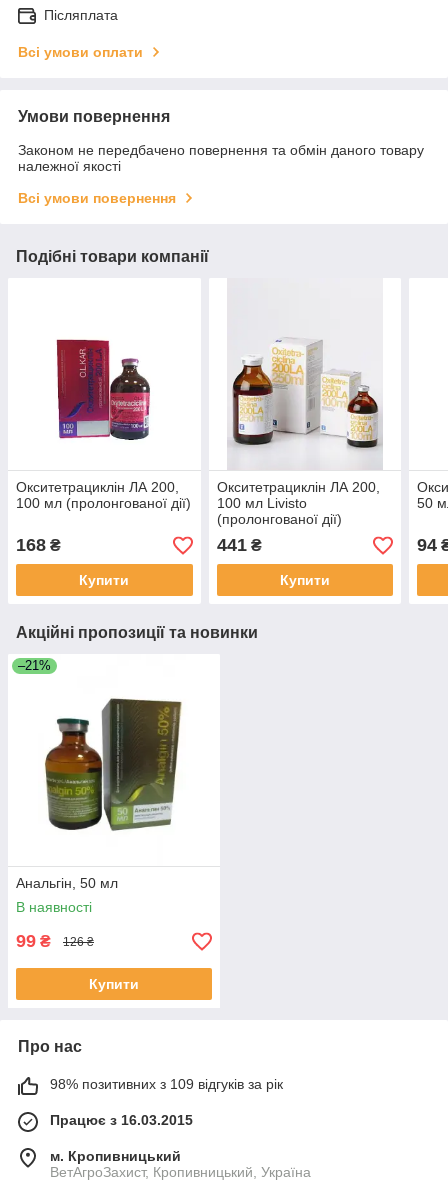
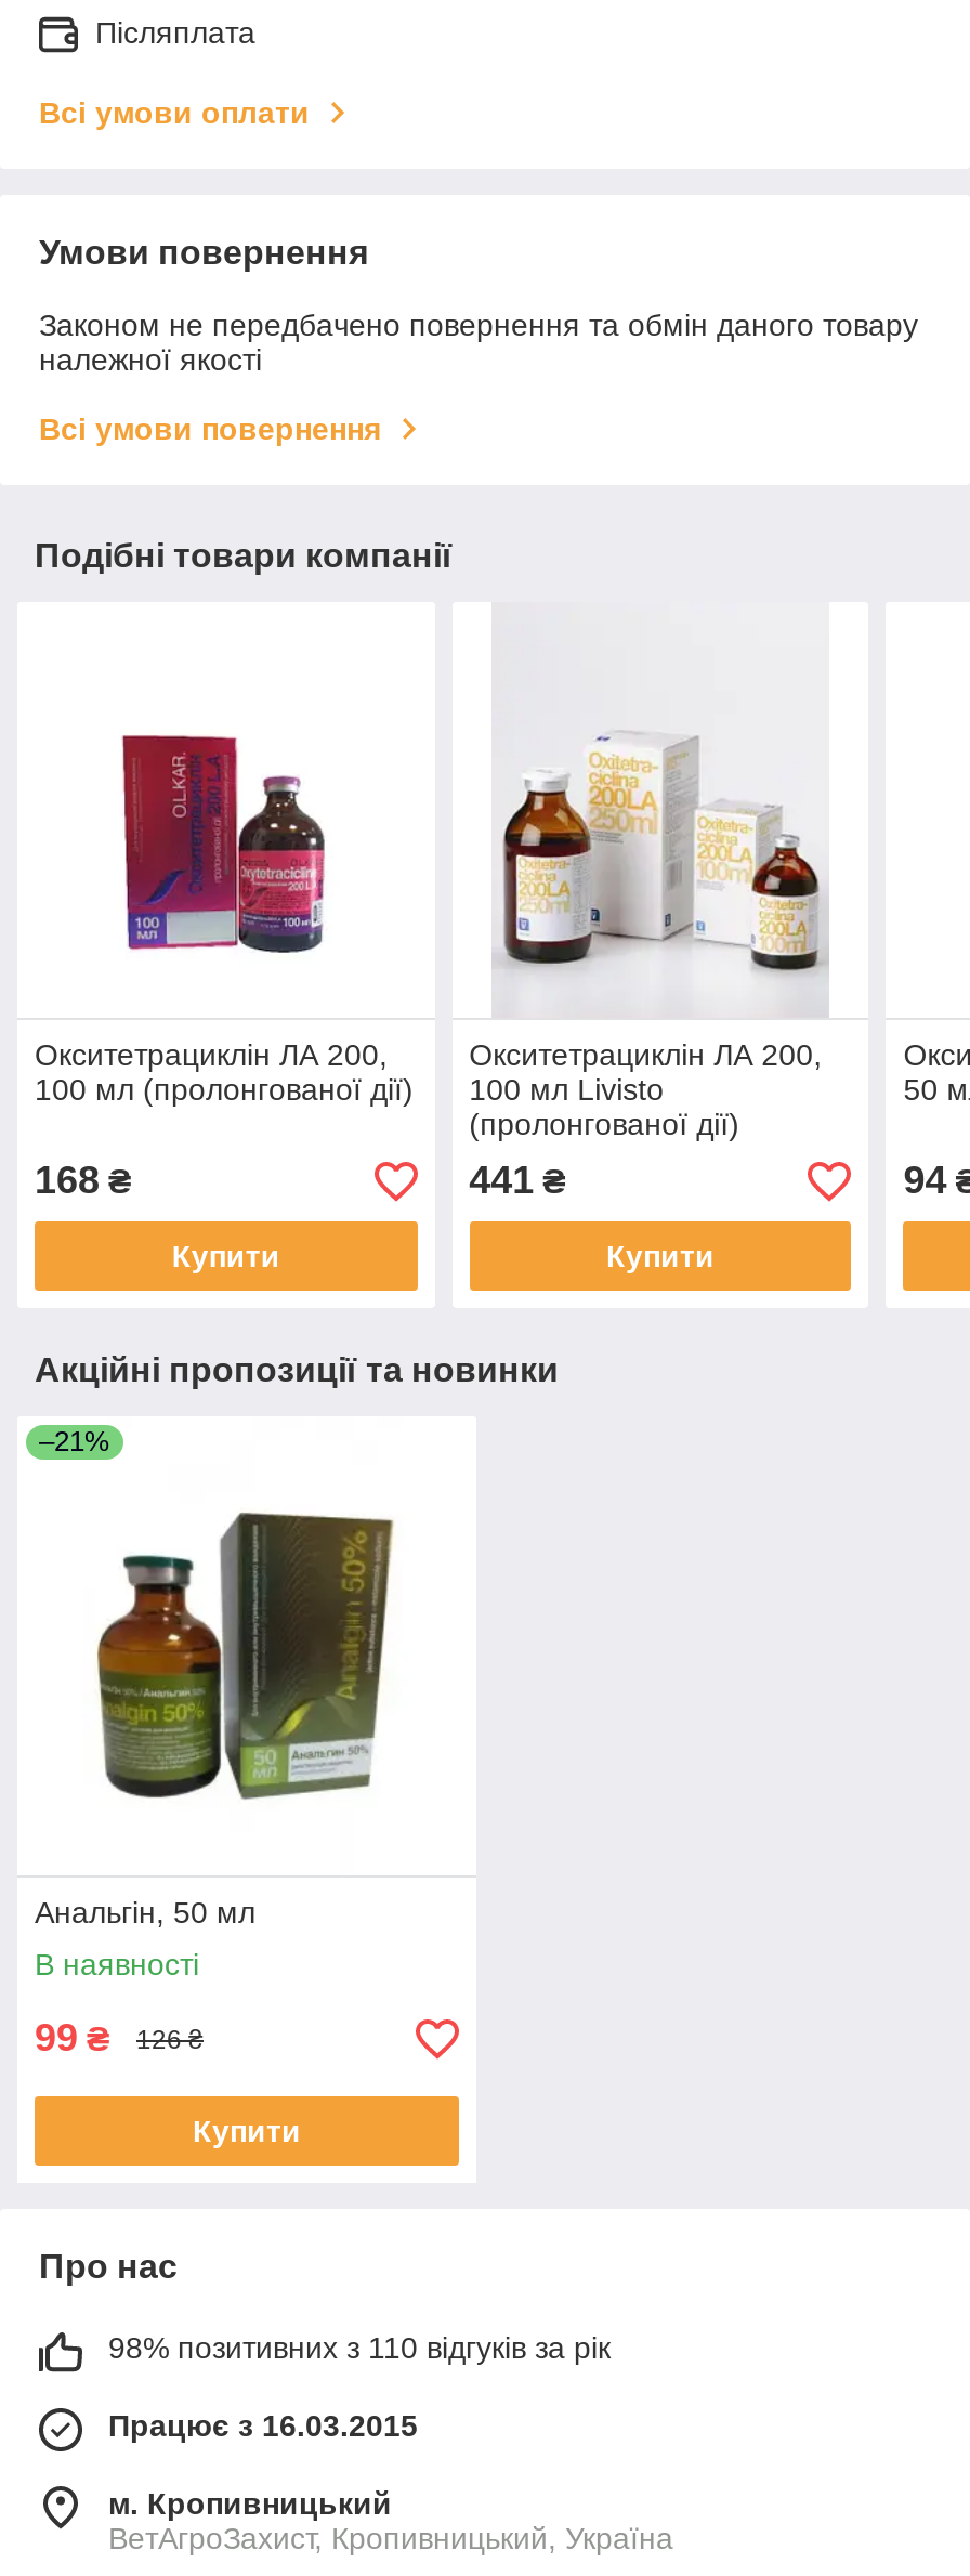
- 98% позитивних з 109 відгуків за рік
+ 98% позитивних з 110 відгуків за рік
